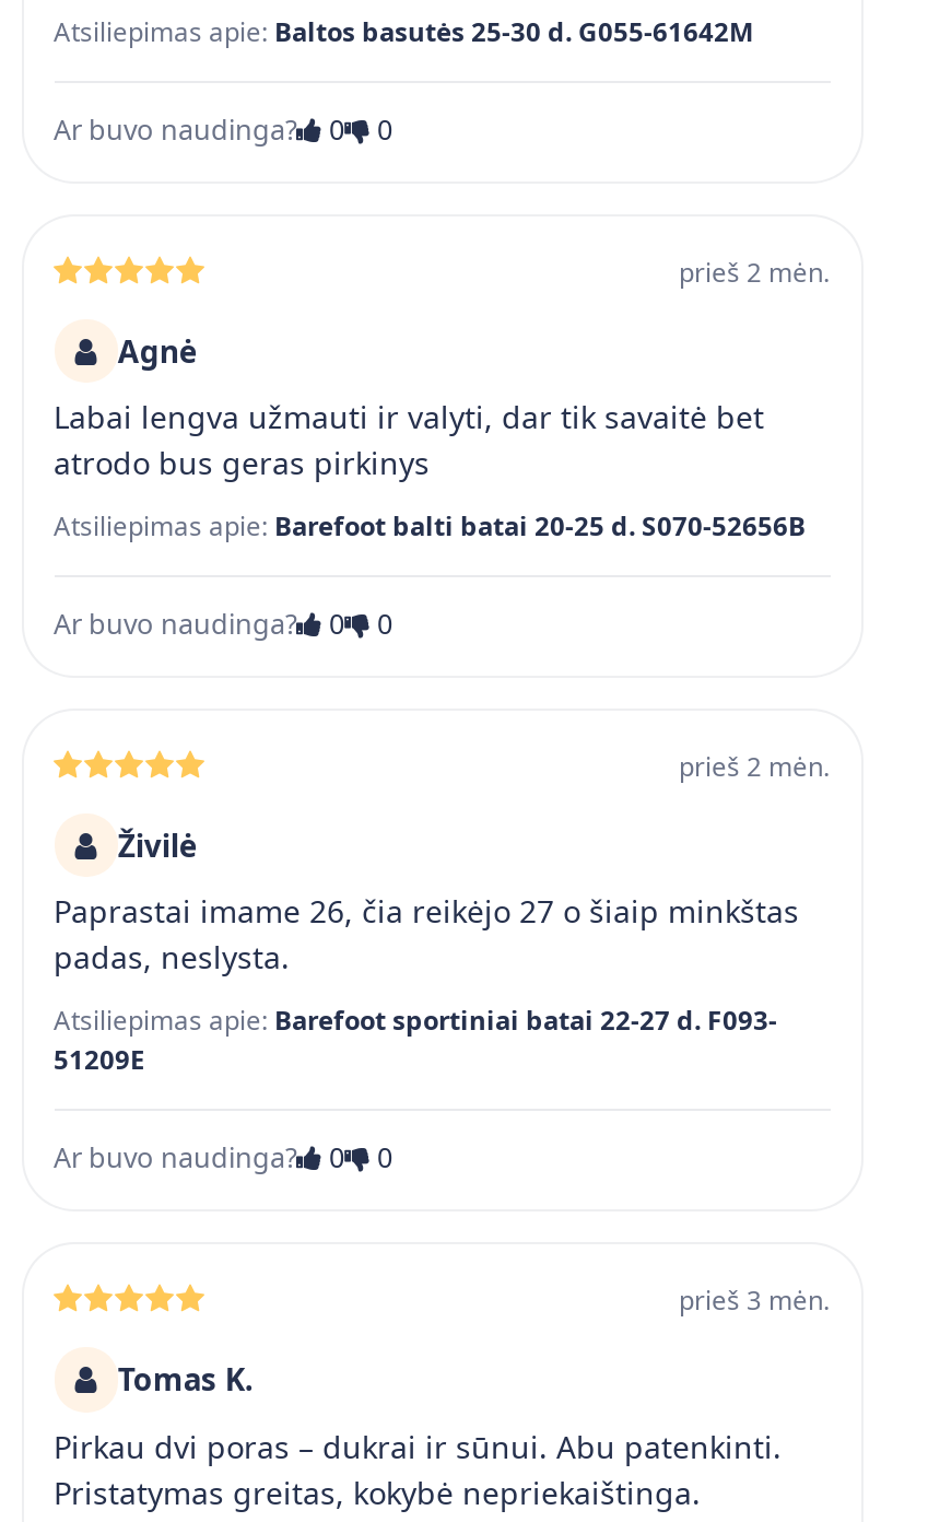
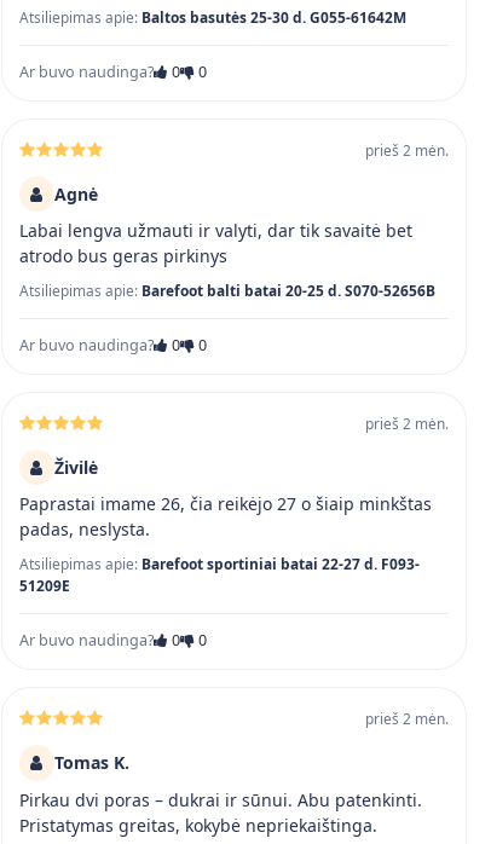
- prieš 3 mėn.
+ prieš 2 mėn.
